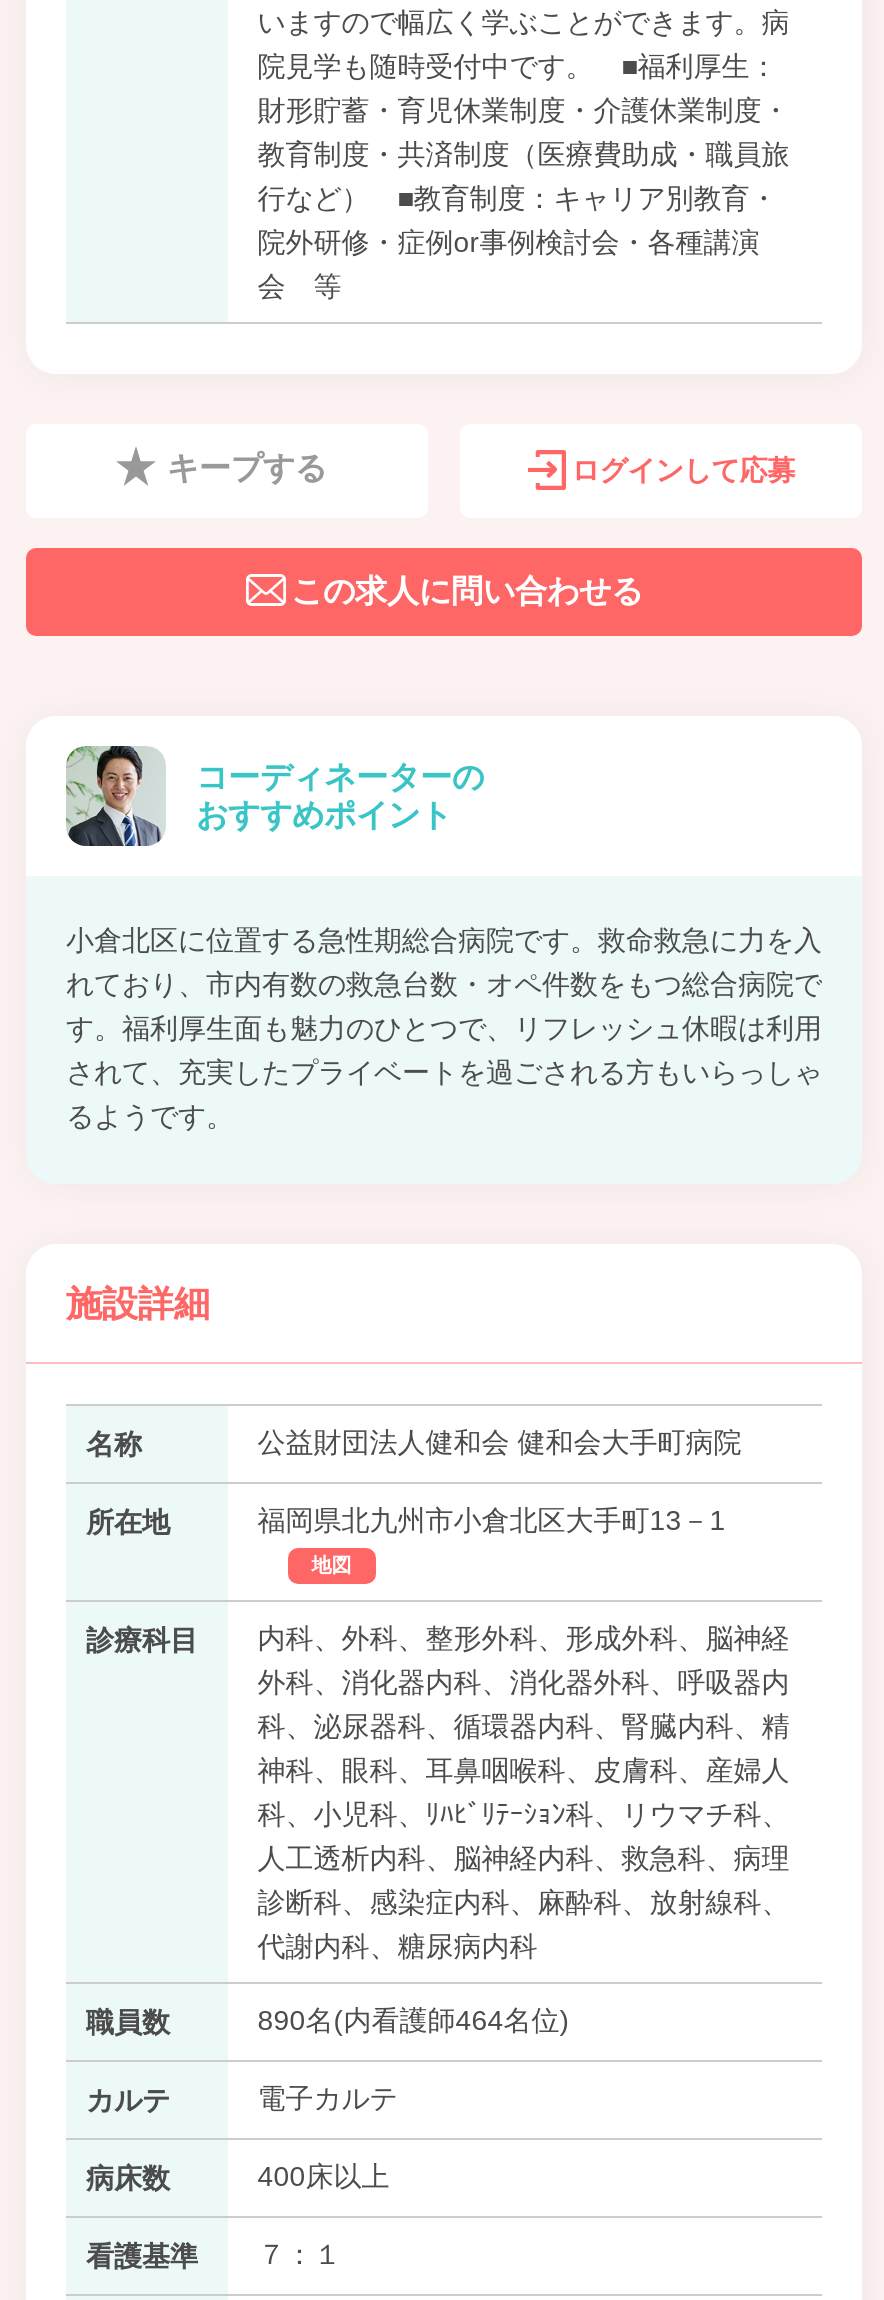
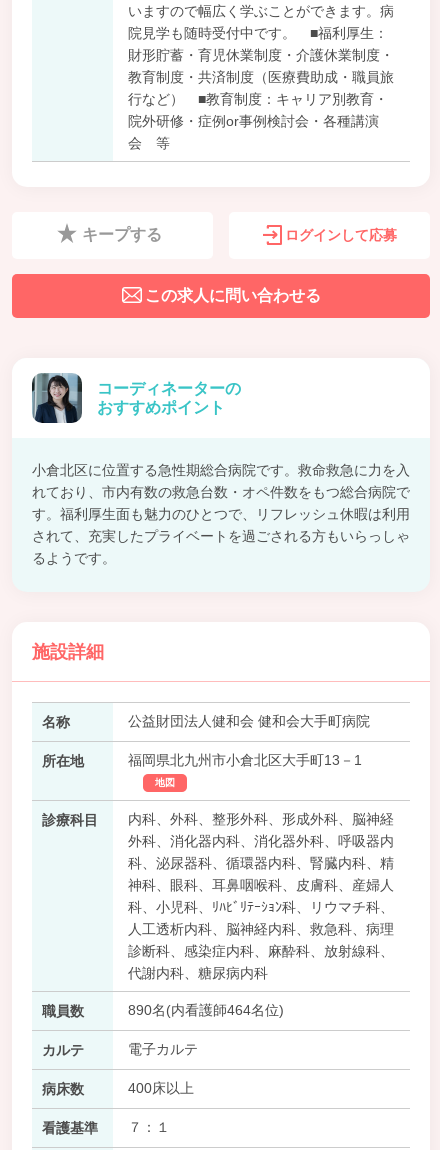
- [image]
+ [image]
